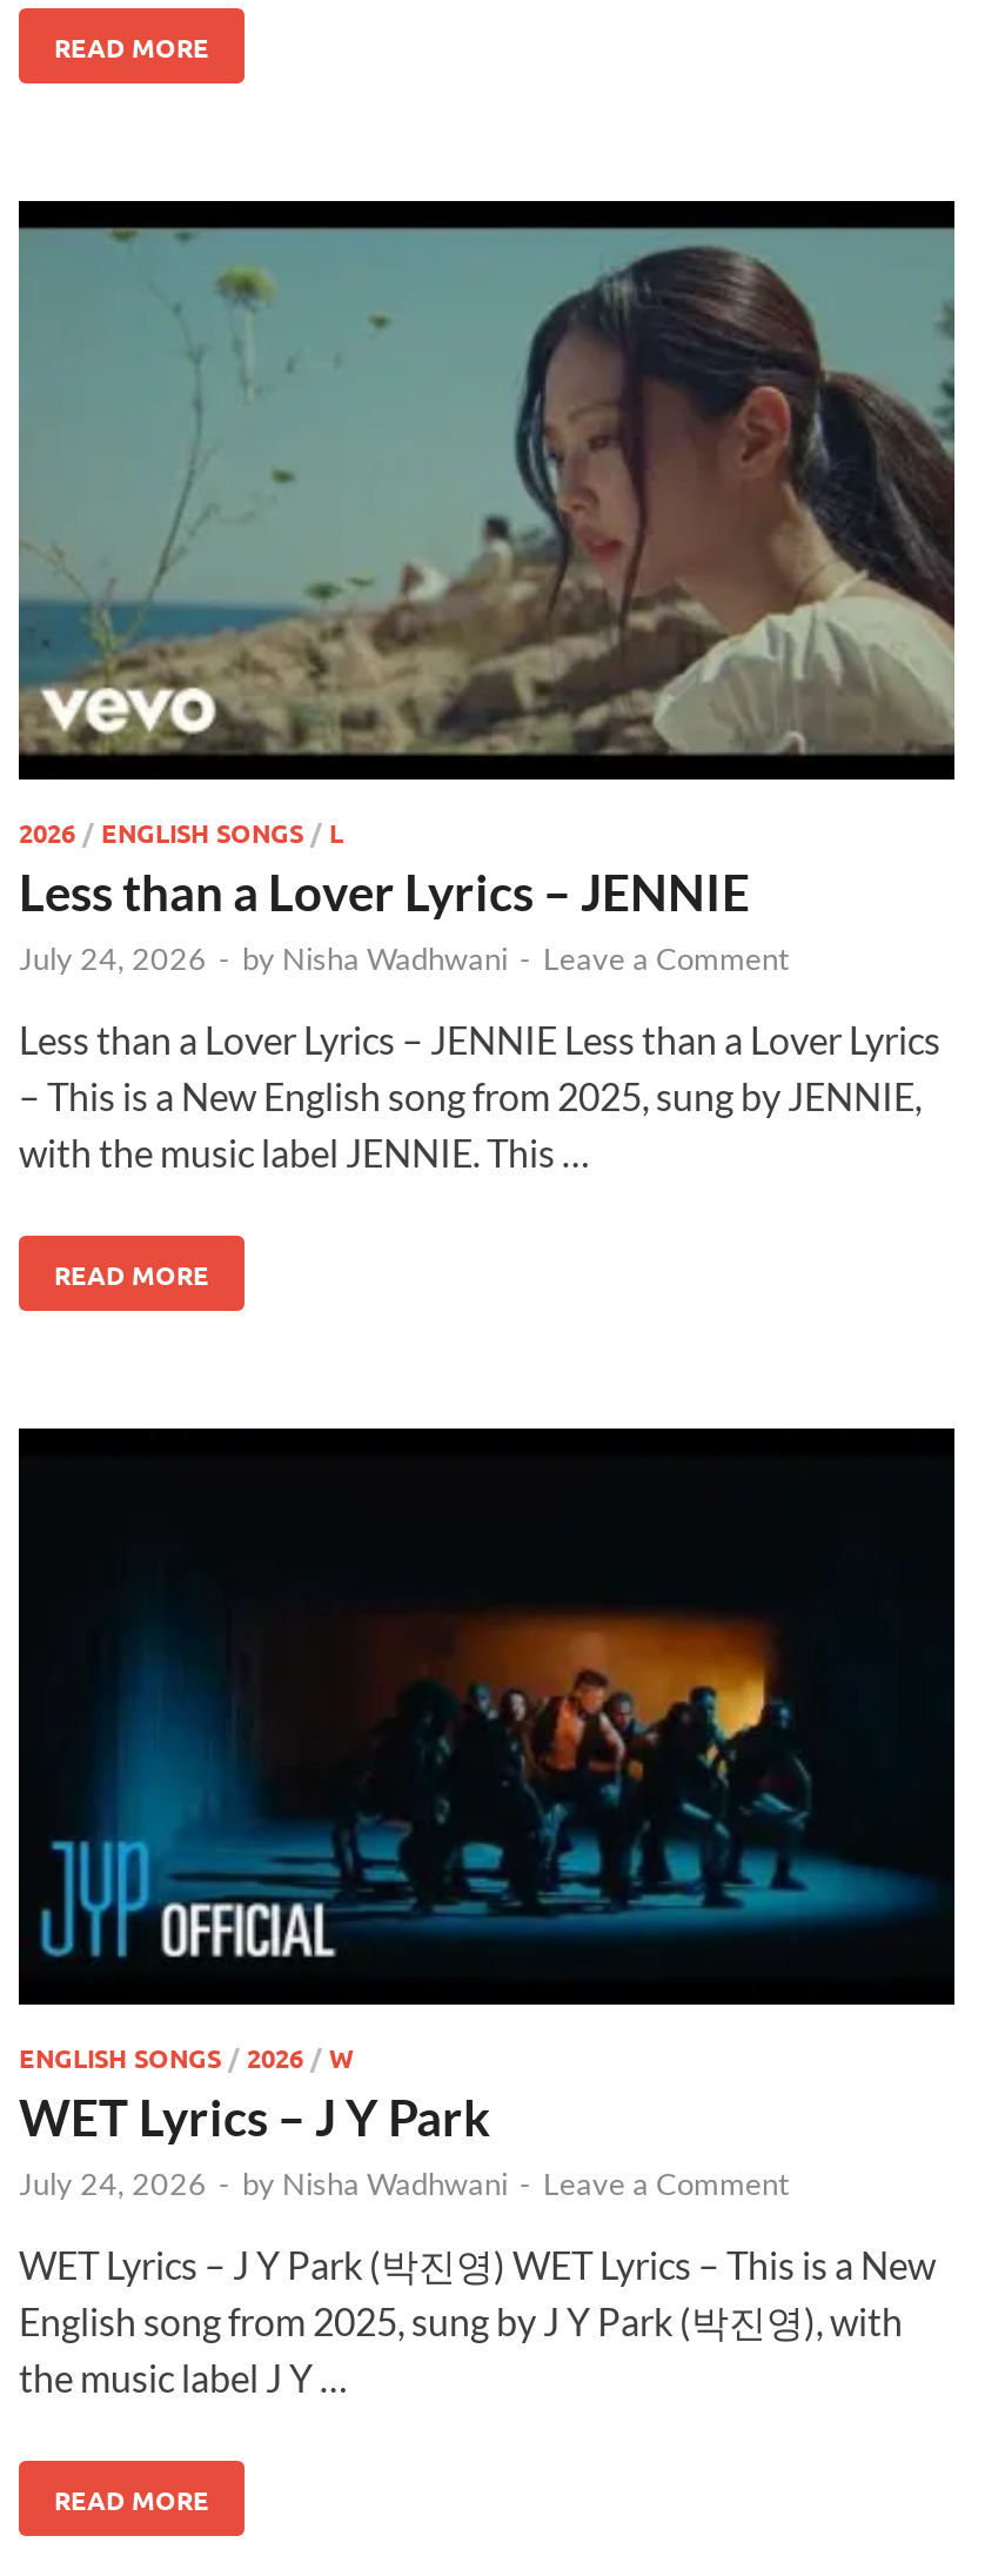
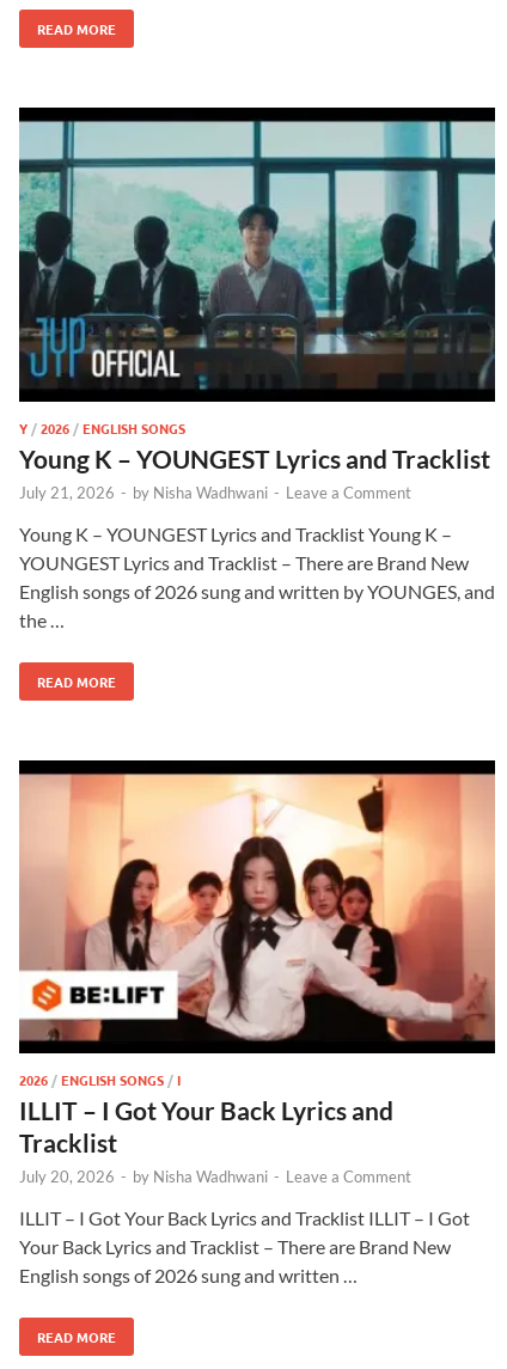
- [image]
- 2026 / ENGLISH SONGS / L
- Less than a Lover Lyrics – JENNIE
- July 24, 2026 - by Nisha Wadhwani - Leave a Comment
+ [image]
+ Y / 2026 / ENGLISH SONGS
+ Young K – YOUNGEST Lyrics and Tracklist
+ July 21, 2026 - by Nisha Wadhwani - Leave a Comment

- Less than a Lover Lyrics – JENNIE Less than a Lover Lyrics
- – This is a New English song from 2025, sung by JENNIE,
- with the music label JENNIE. This …
+ Young K – YOUNGEST Lyrics and Tracklist Young K –
+ YOUNGEST Lyrics and Tracklist – There are Brand New
+ English songs of 2026 sung and written by YOUNGES, and
+ the …

- [image]
- ENGLISH SONGS / 2026 / W
- WET Lyrics – J Y Park
- July 24, 2026 - by Nisha Wadhwani - Leave a Comment
+ [image]
+ 2026 / ENGLISH SONGS / I
+ ILLIT – I Got Your Back Lyrics and
+ Tracklist
+ July 20, 2026 - by Nisha Wadhwani - Leave a Comment

- WET Lyrics – J Y Park (박진영) WET Lyrics – This is a New
- English song from 2025, sung by J Y Park (박진영), with
- the music label J Y …
+ ILLIT – I Got Your Back Lyrics and Tracklist ILLIT – I Got
+ Your Back Lyrics and Tracklist – There are Brand New
+ English songs of 2026 sung and written …
